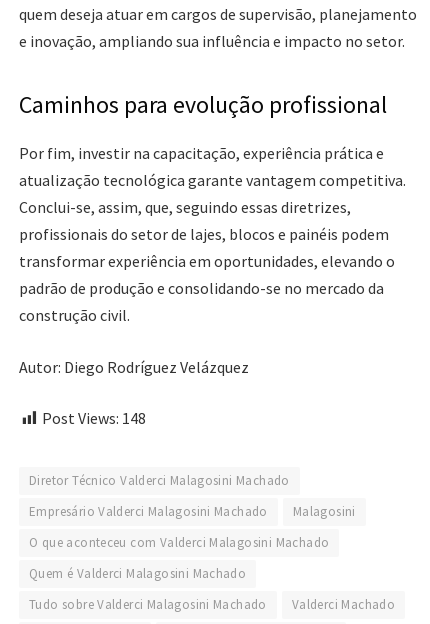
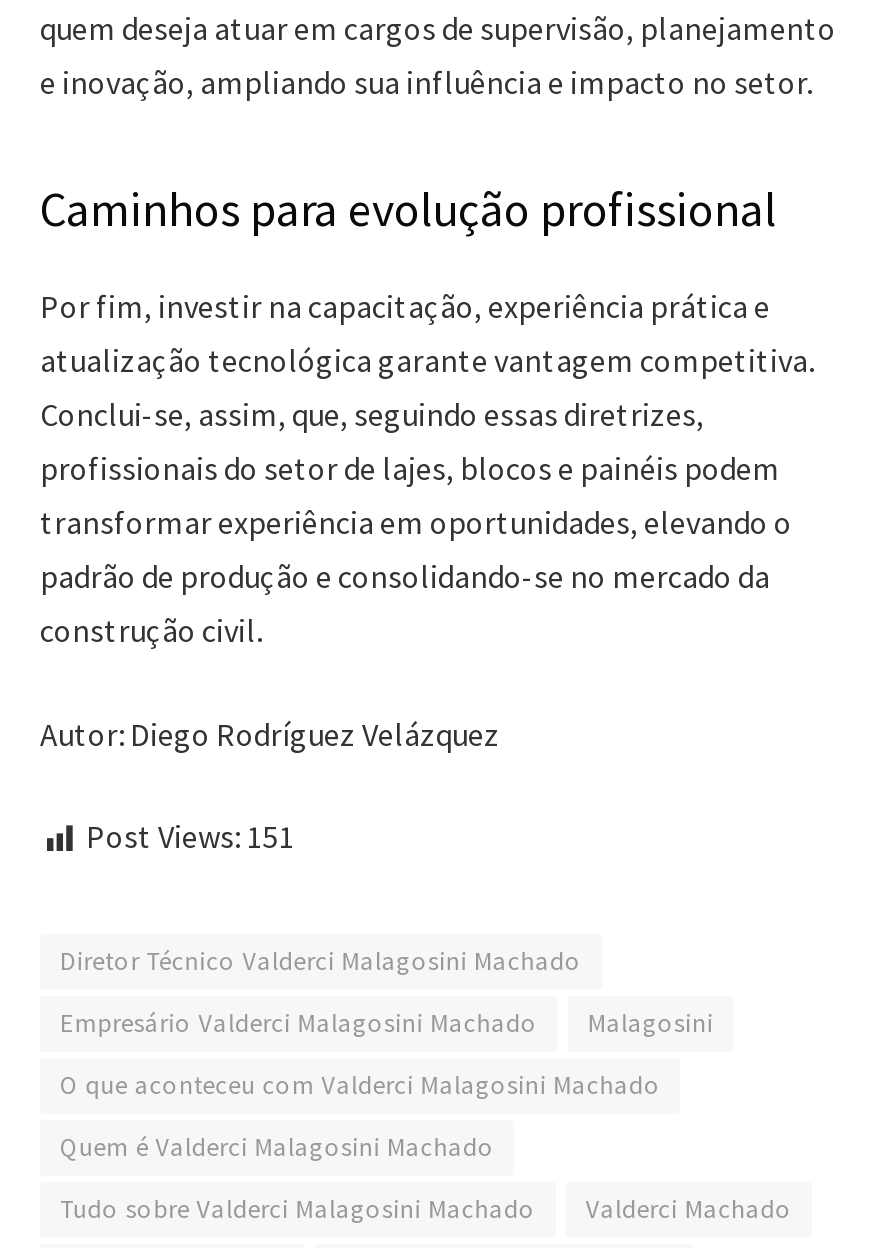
- Post Views: 148
+ Post Views: 151
